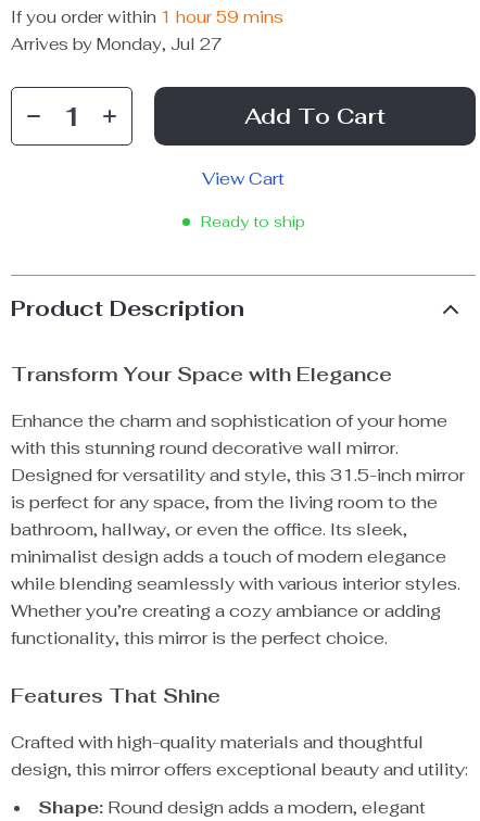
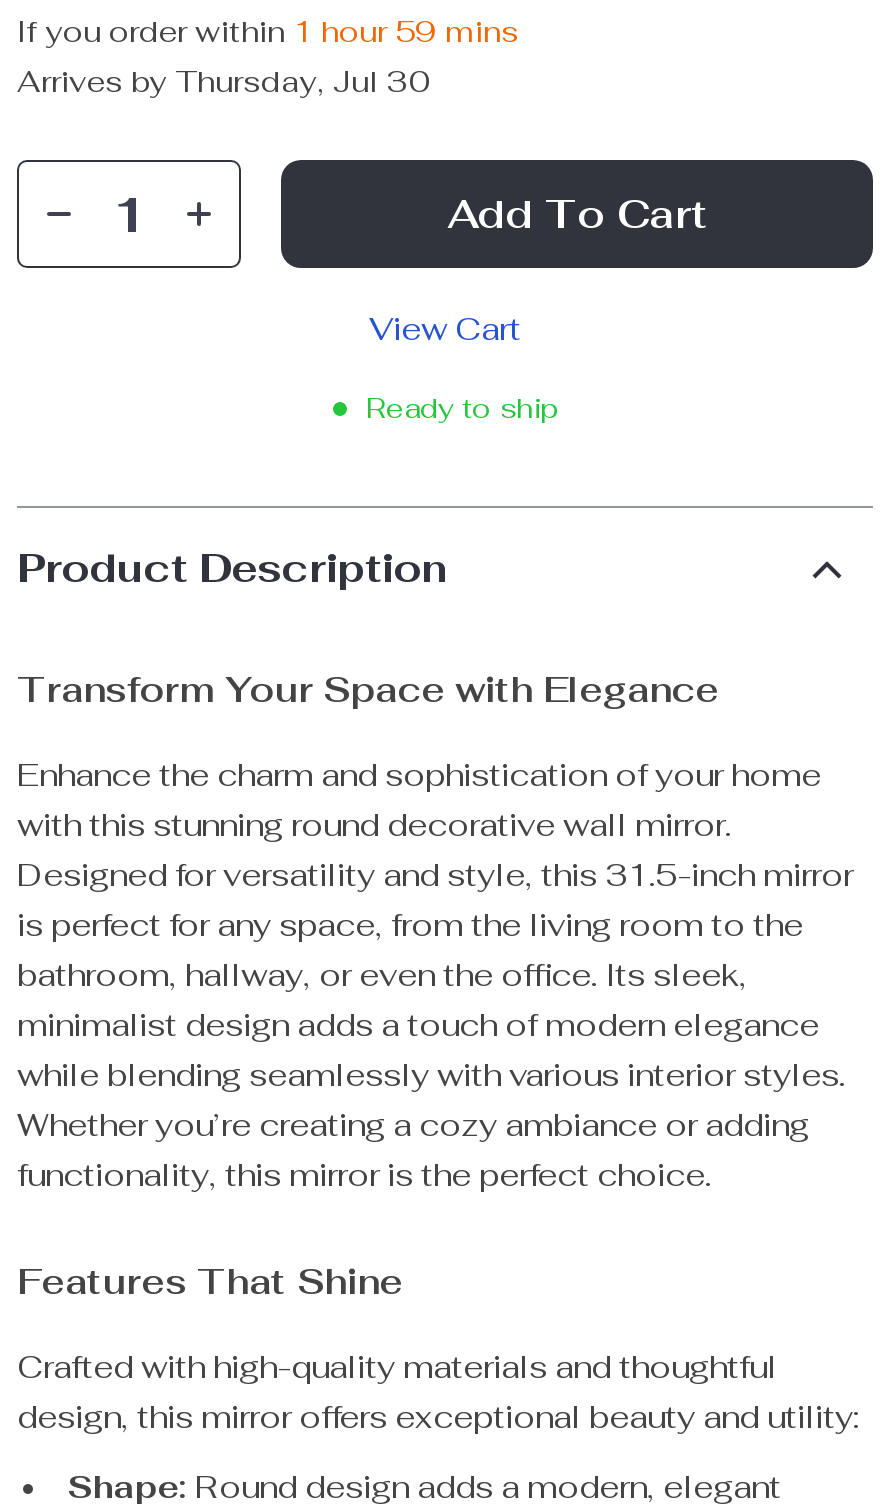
- Arrives by Monday, Jul 27
+ Arrives by Thursday, Jul 30
